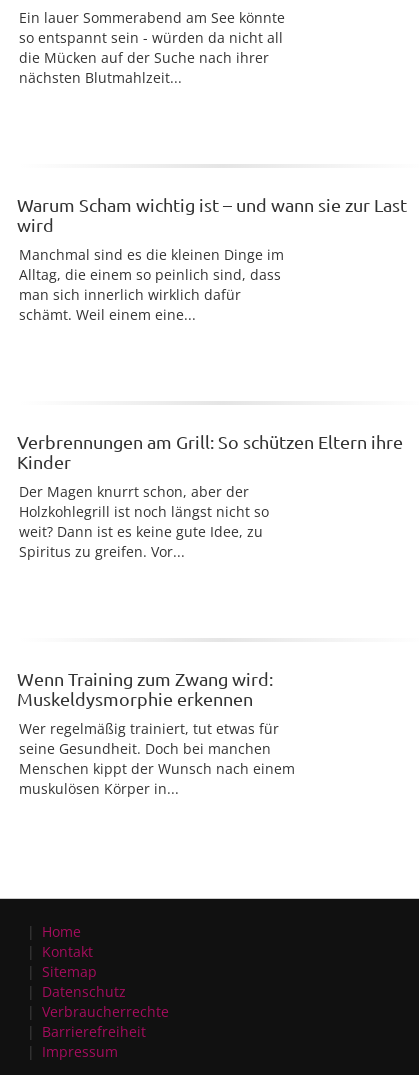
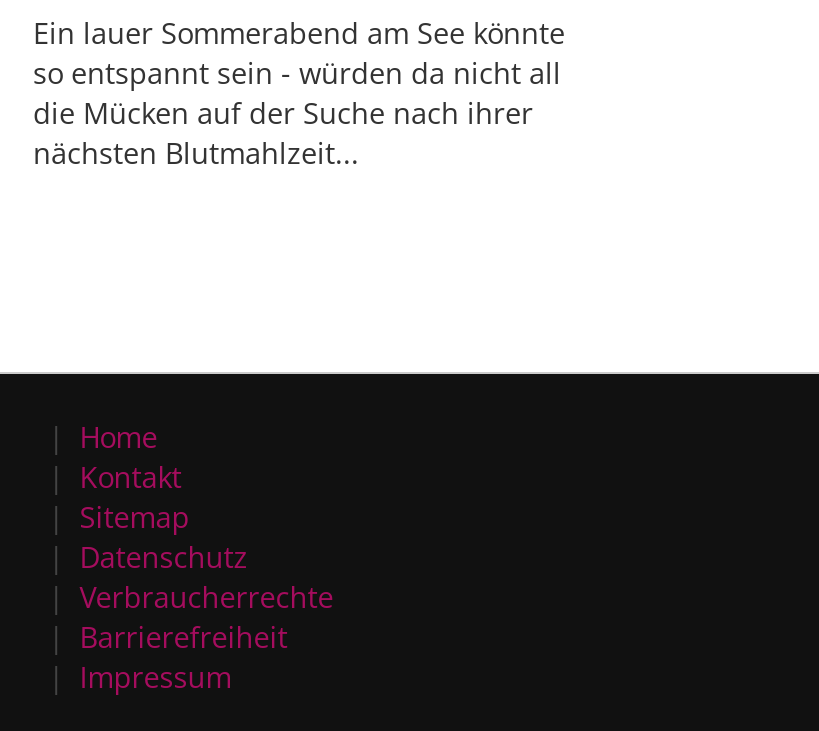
- Warum Scham wichtig ist – und wann sie zur Last
- wird
- Manchmal sind es die kleinen Dinge im
- Alltag, die einem so peinlich sind, dass
- man sich innerlich wirklich dafür
- schämt. Weil einem eine...

- Verbrennungen am Grill: So schützen Eltern ihre
- Kinder
- Der Magen knurrt schon, aber der
- Holzkohlegrill ist noch längst nicht so
- weit? Dann ist es keine gute Idee, zu
- Spiritus zu greifen. Vor...

- Wenn Training zum Zwang wird:
- Muskeldysmorphie erkennen
- Wer regelmäßig trainiert, tut etwas für
- seine Gesundheit. Doch bei manchen
- Menschen kippt der Wunsch nach einem
- muskulösen Körper in...
